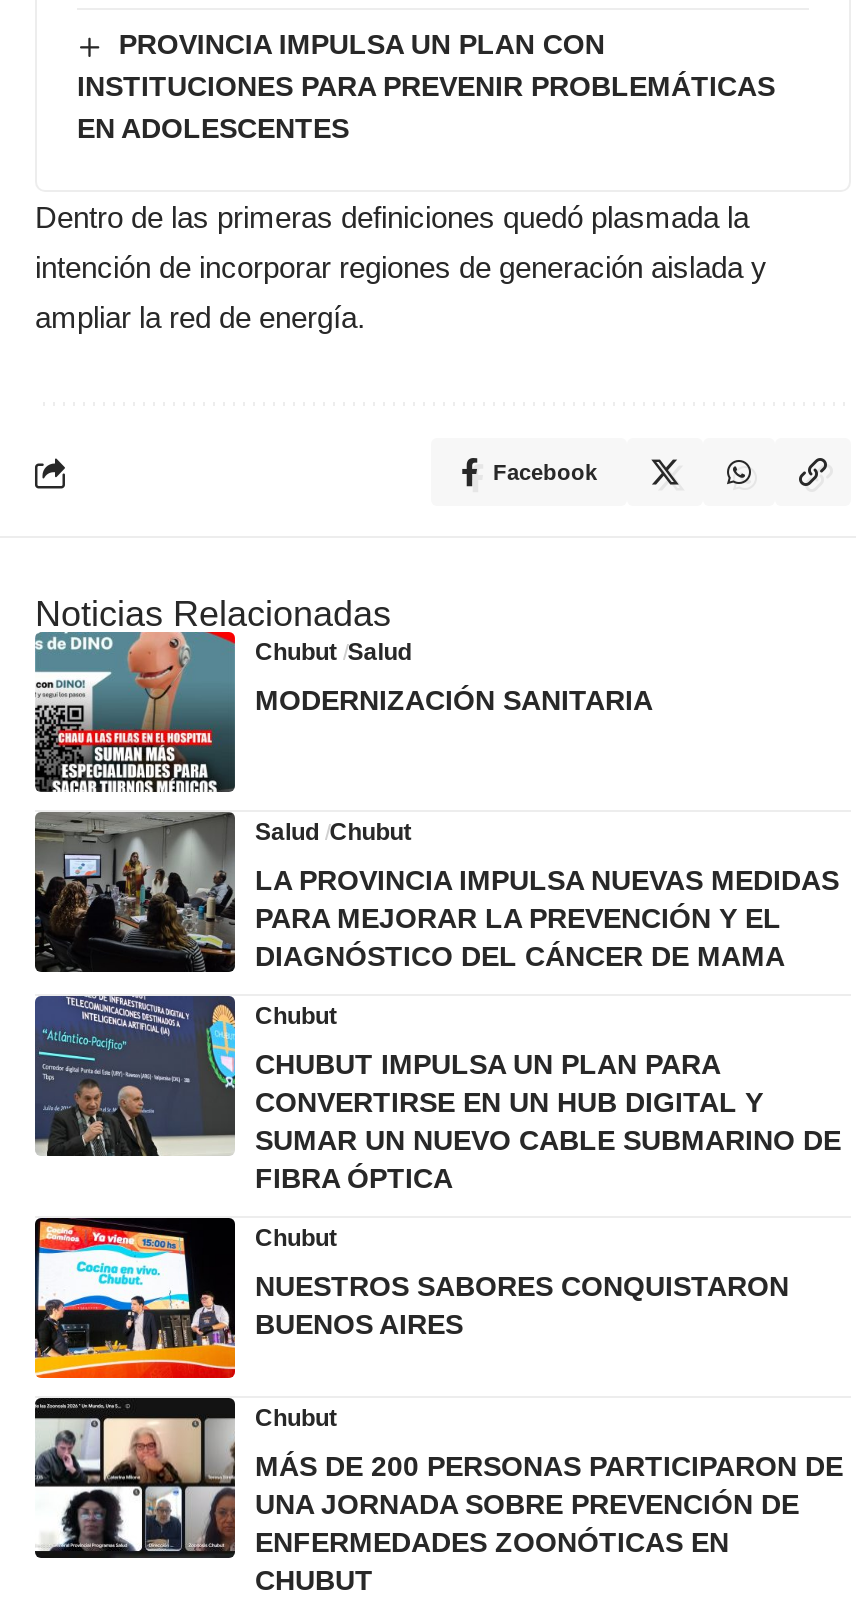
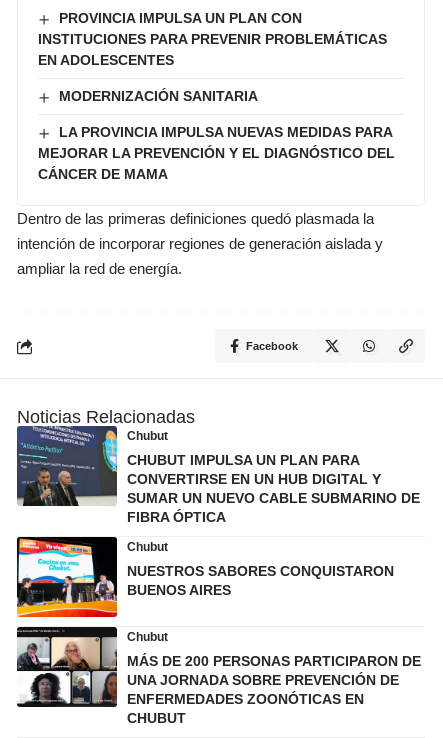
+ LA PROVINCIA IMPULSA NUEVAS MEDIDAS PARA
+ MEJORAR LA PREVENCIÓN Y EL DIAGNÓSTICO DEL
+ CÁNCER DE MAMA

moved down: Dentro de las primeras definiciones quedó plasmada la | intención de incorporar regiones de generación aislada y | ampliar la red de energía. | Facebook | Noticias Relacionadas

- [image]
- Chubut Salud

moved up: MODERNIZACIÓN SANITARIA

- [image]
- Salud Chubut
- LA PROVINCIA IMPULSA NUEVAS MEDIDAS
- PARA MEJORAR LA PREVENCIÓN Y EL
- DIAGNÓSTICO DEL CÁNCER DE MAMA
